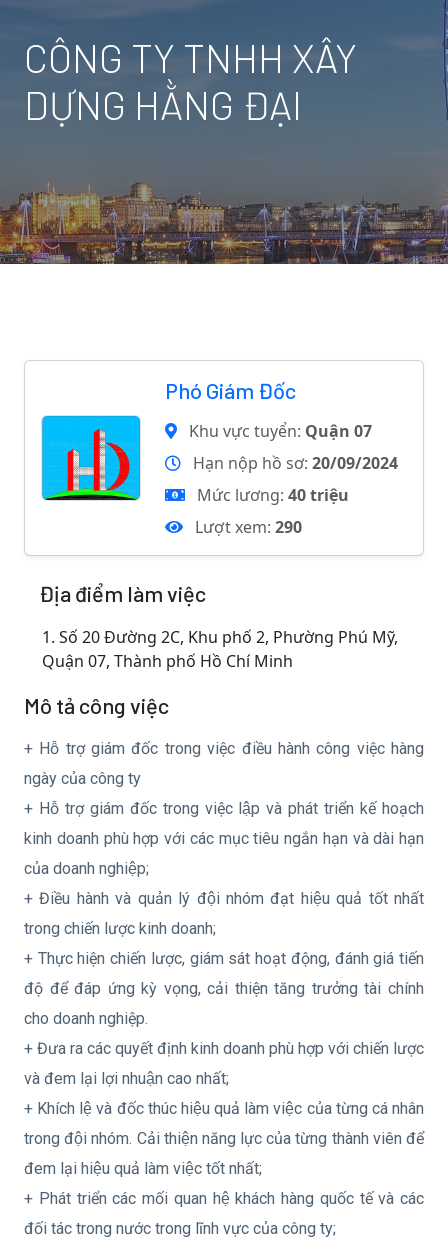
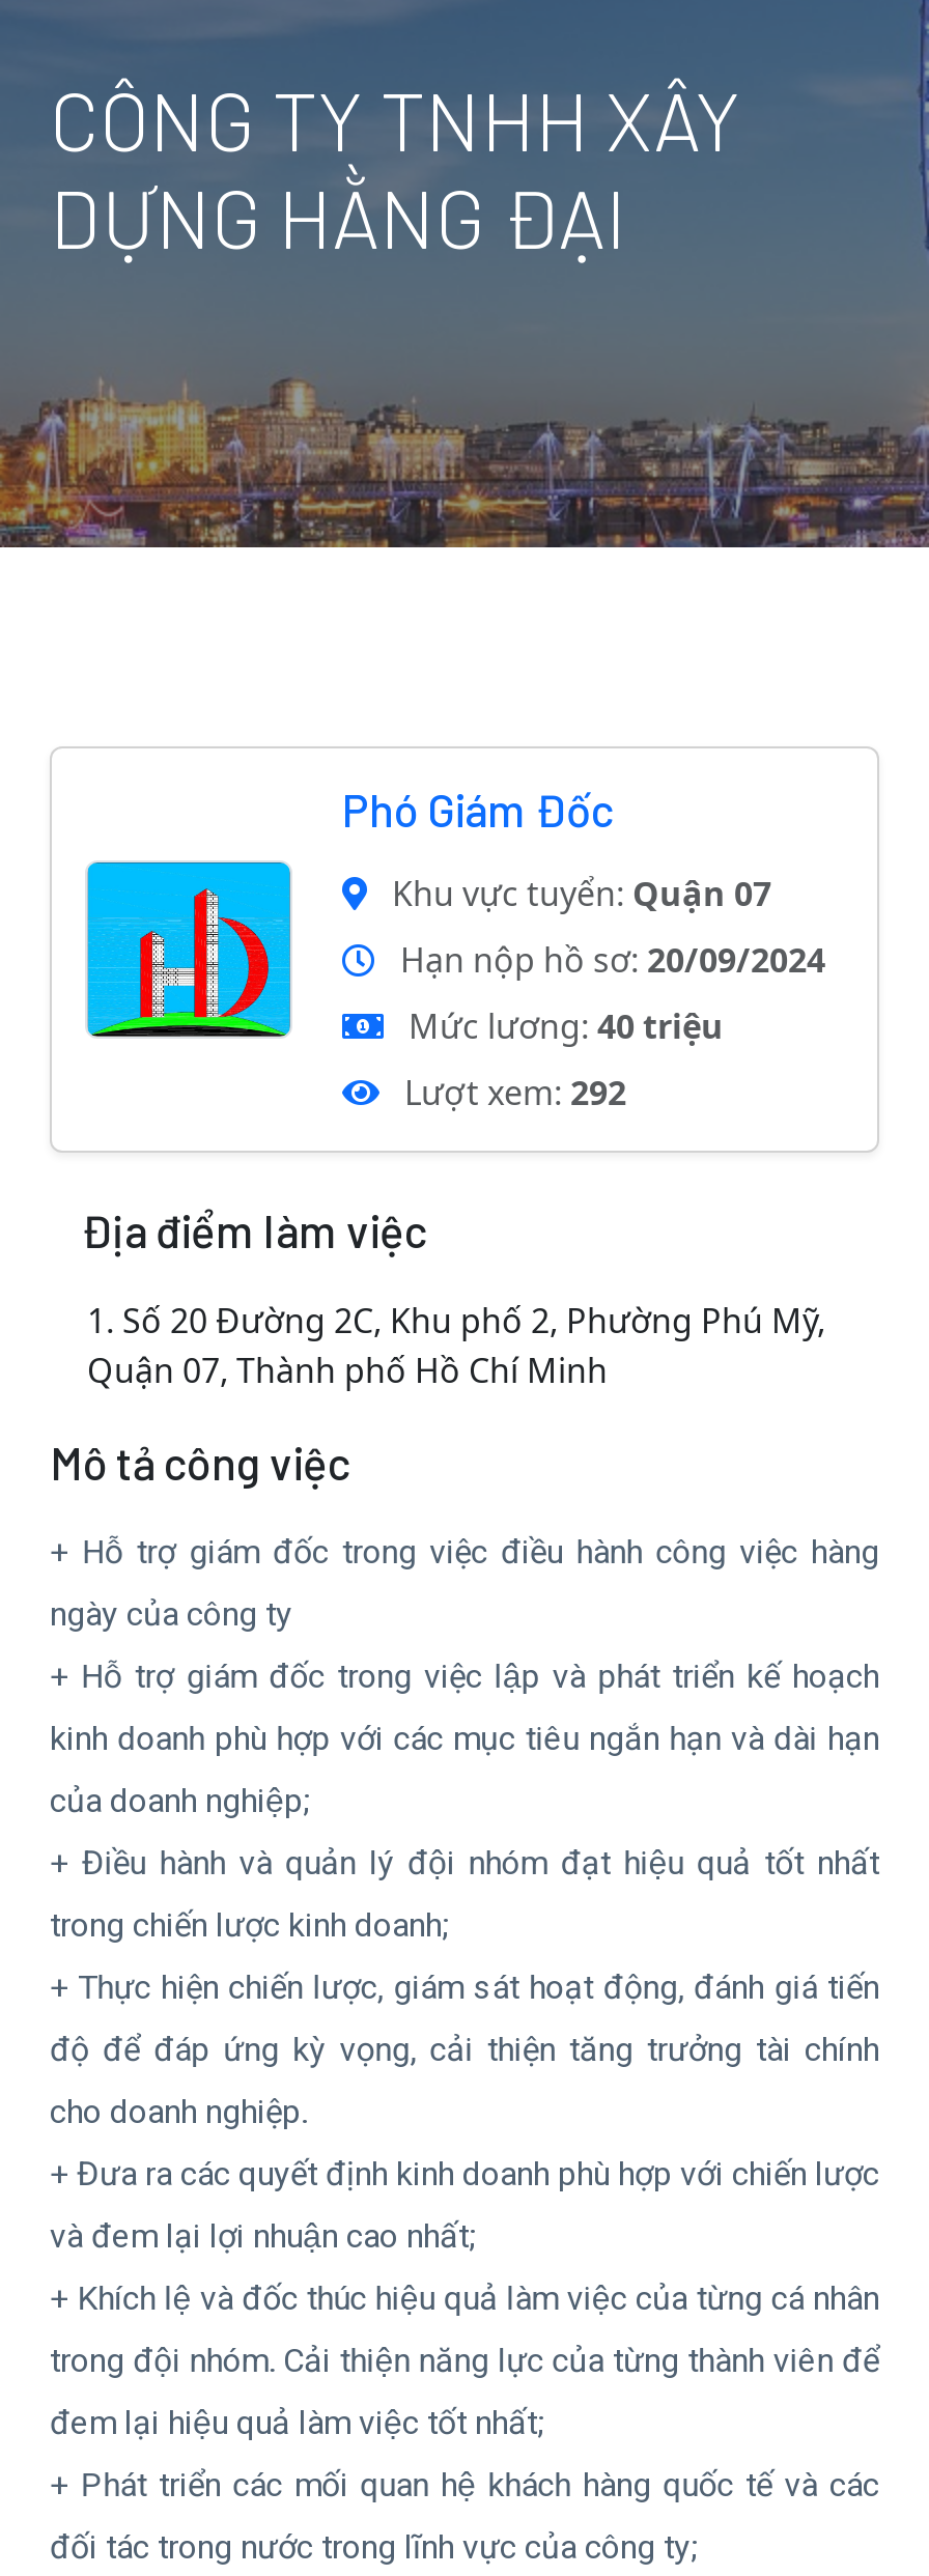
- Lượt xem: 290
+ Lượt xem: 292
